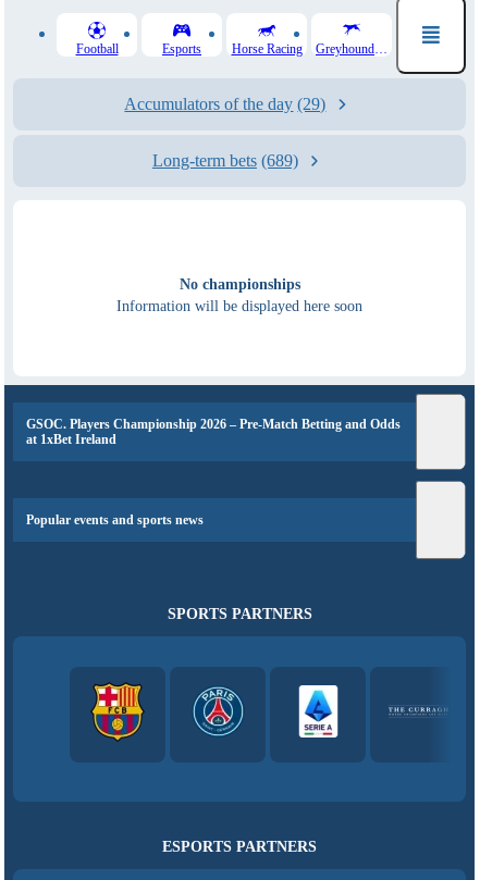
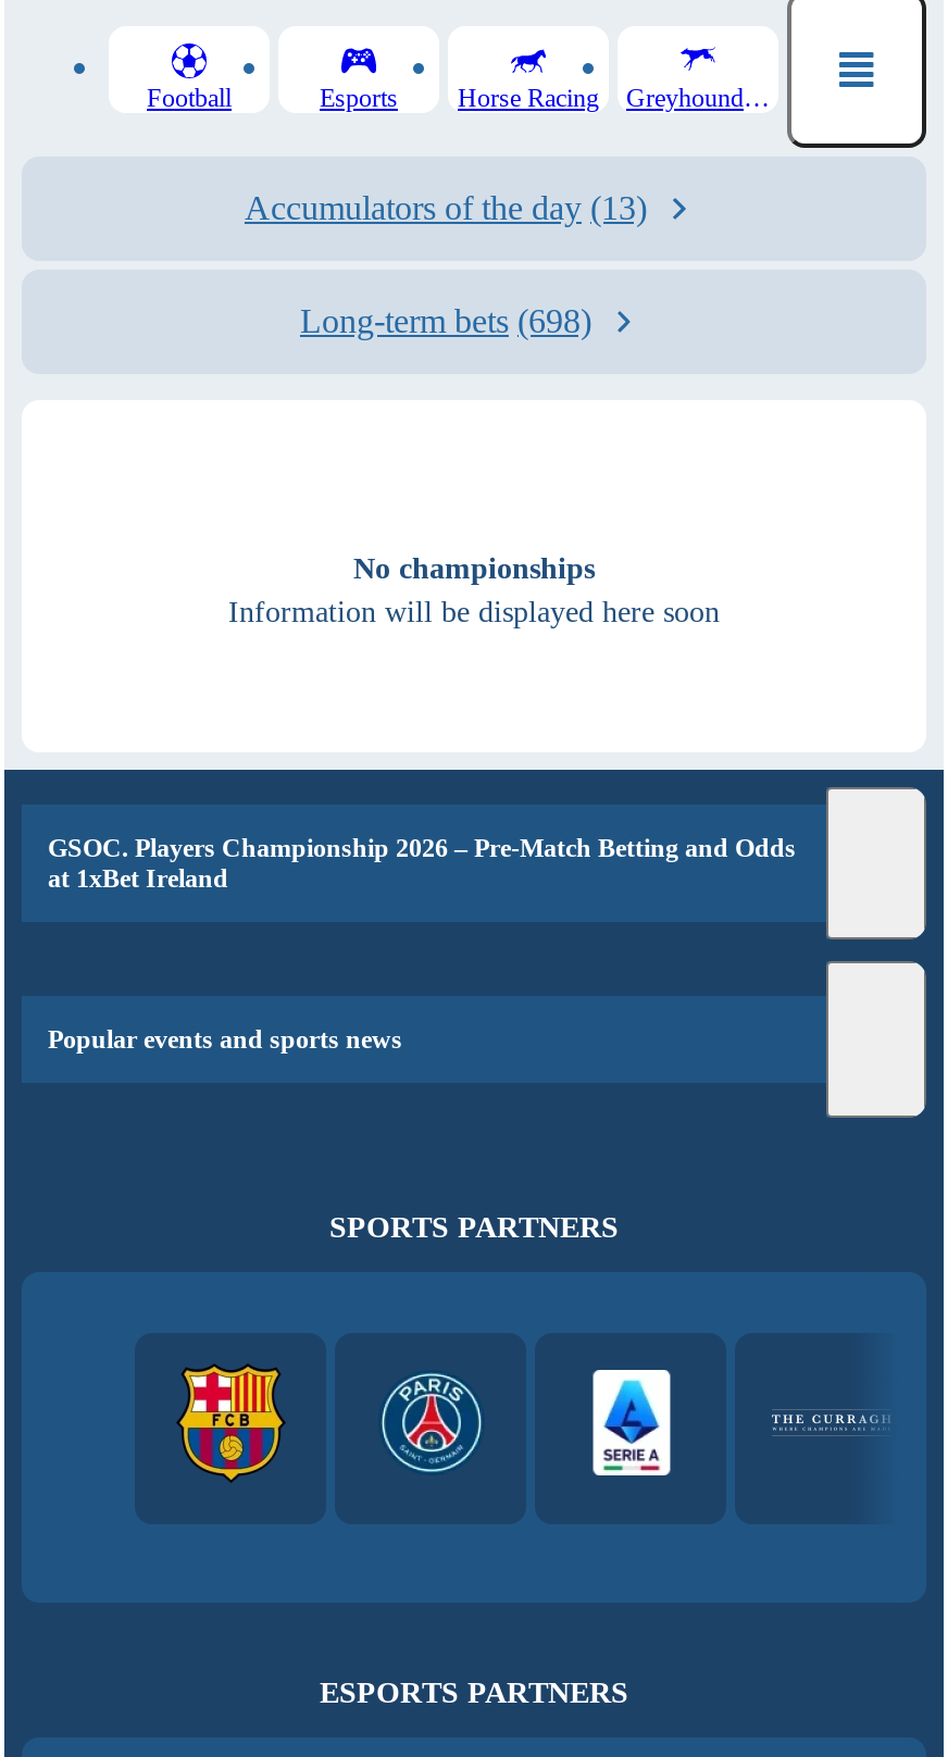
- Accumulators of the day (29)
+ Accumulators of the day (13)

- Long-term bets (689)
+ Long-term bets (698)
